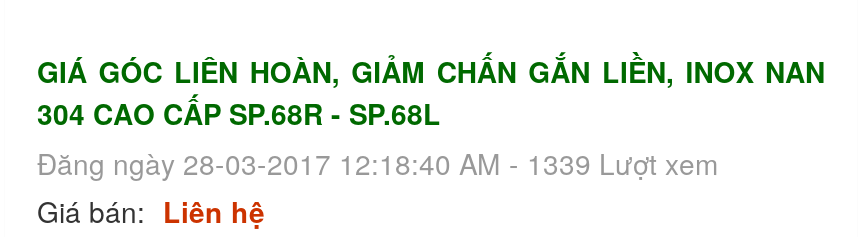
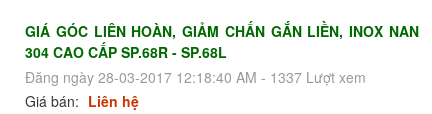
- Đăng ngày 28-03-2017 12:18:40 AM - 1339 Lượt xem
+ Đăng ngày 28-03-2017 12:18:40 AM - 1337 Lượt xem
